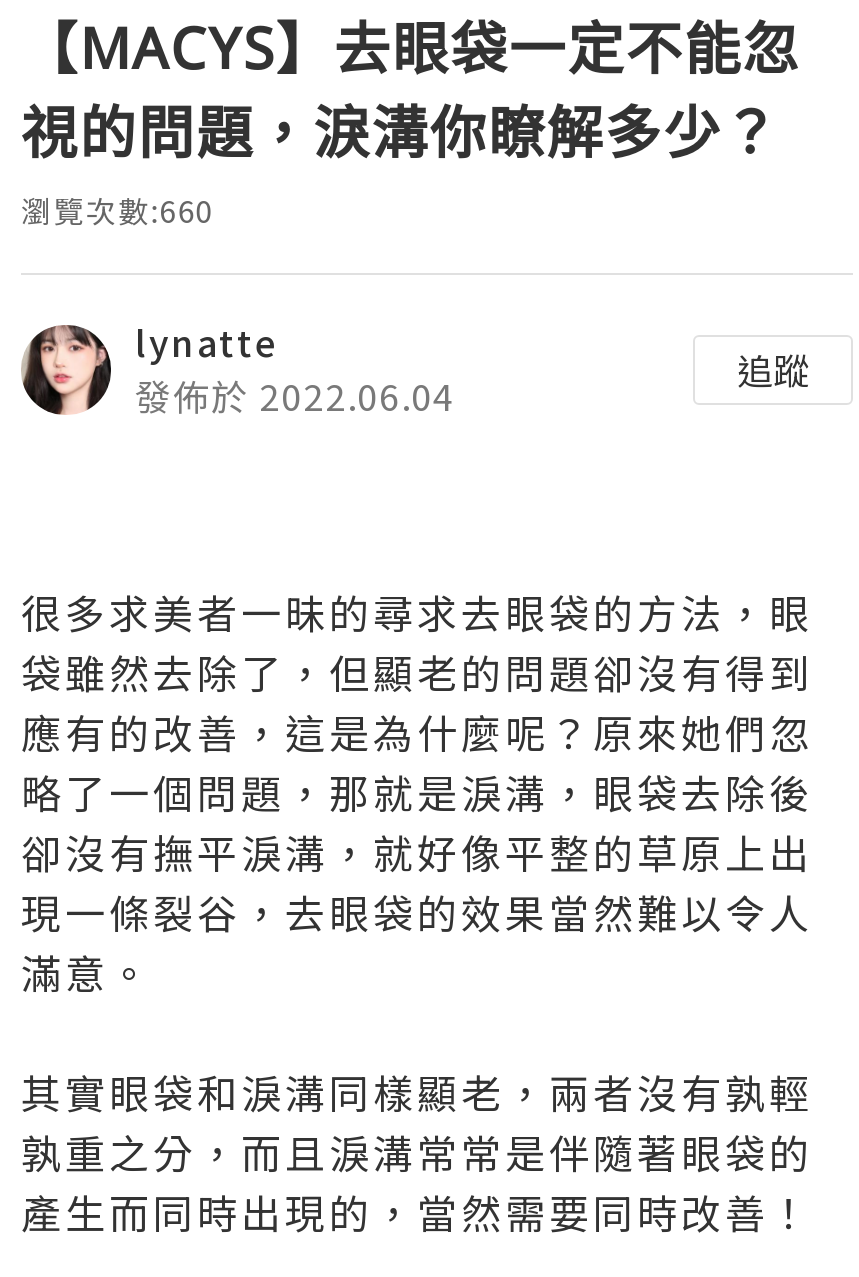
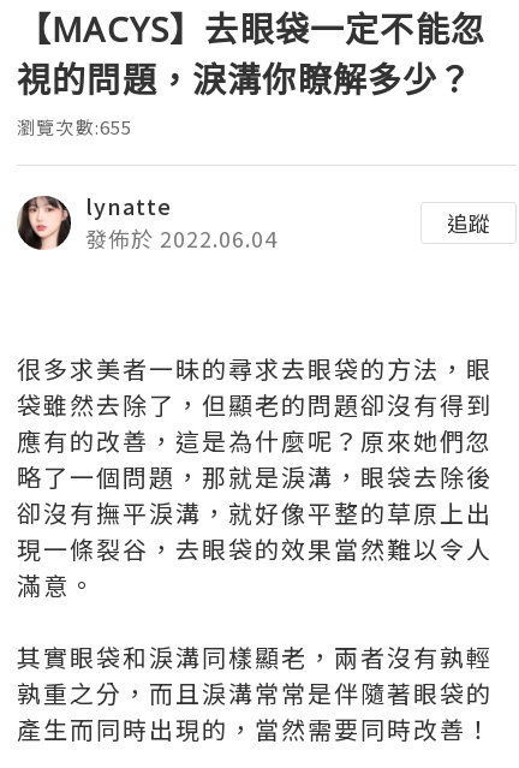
- 瀏覽次數:660
+ 瀏覽次數:655
